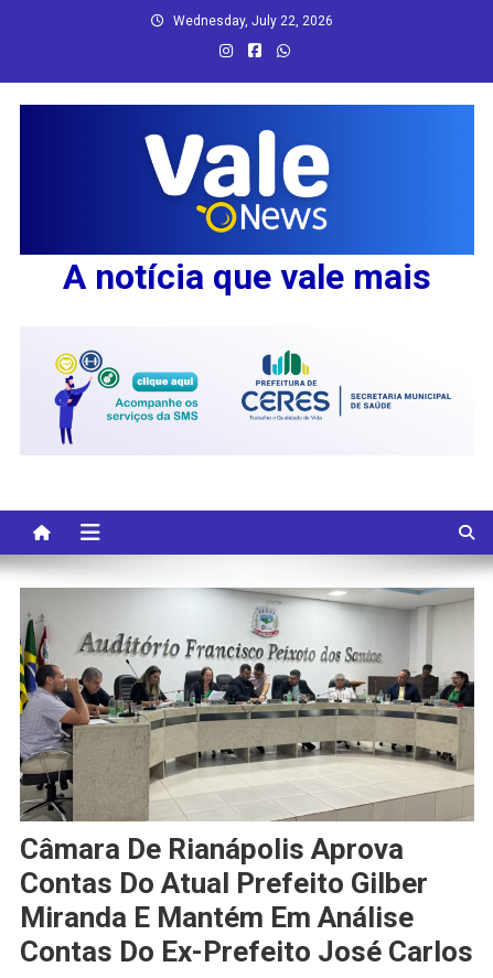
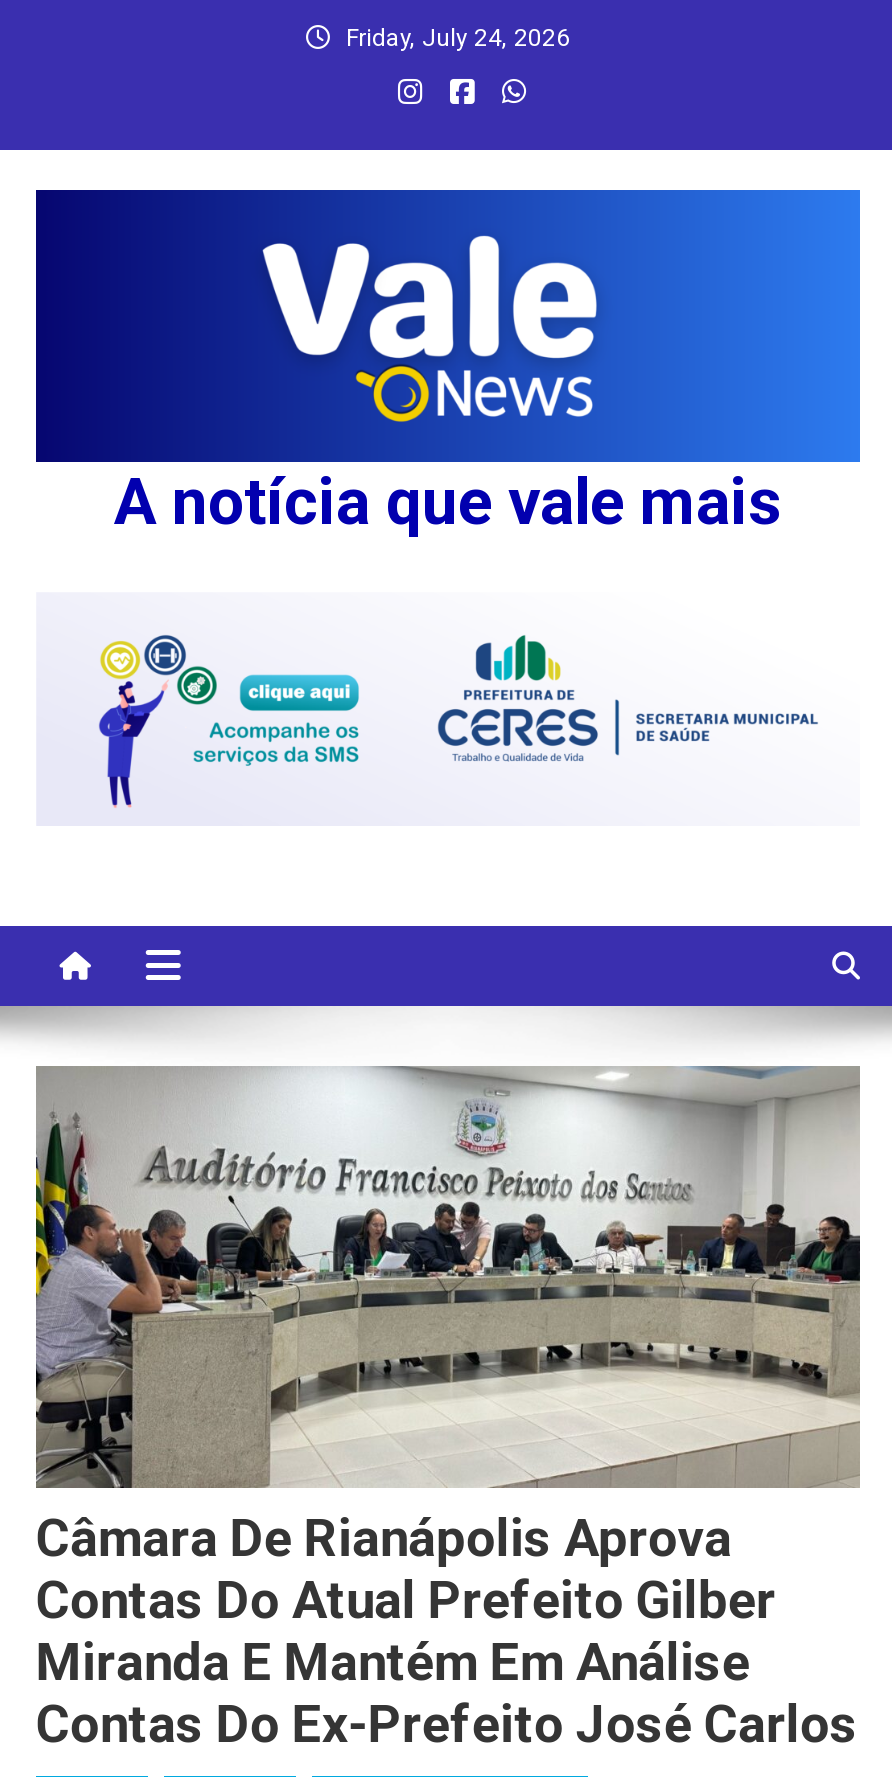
- Wednesday, July 22, 2026
+ Friday, July 24, 2026
